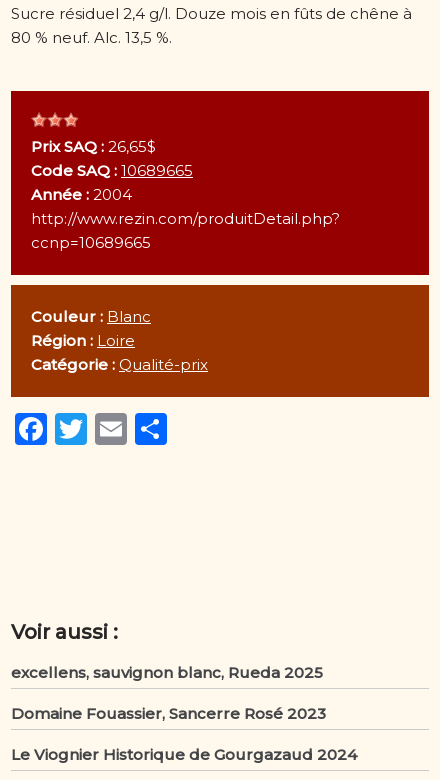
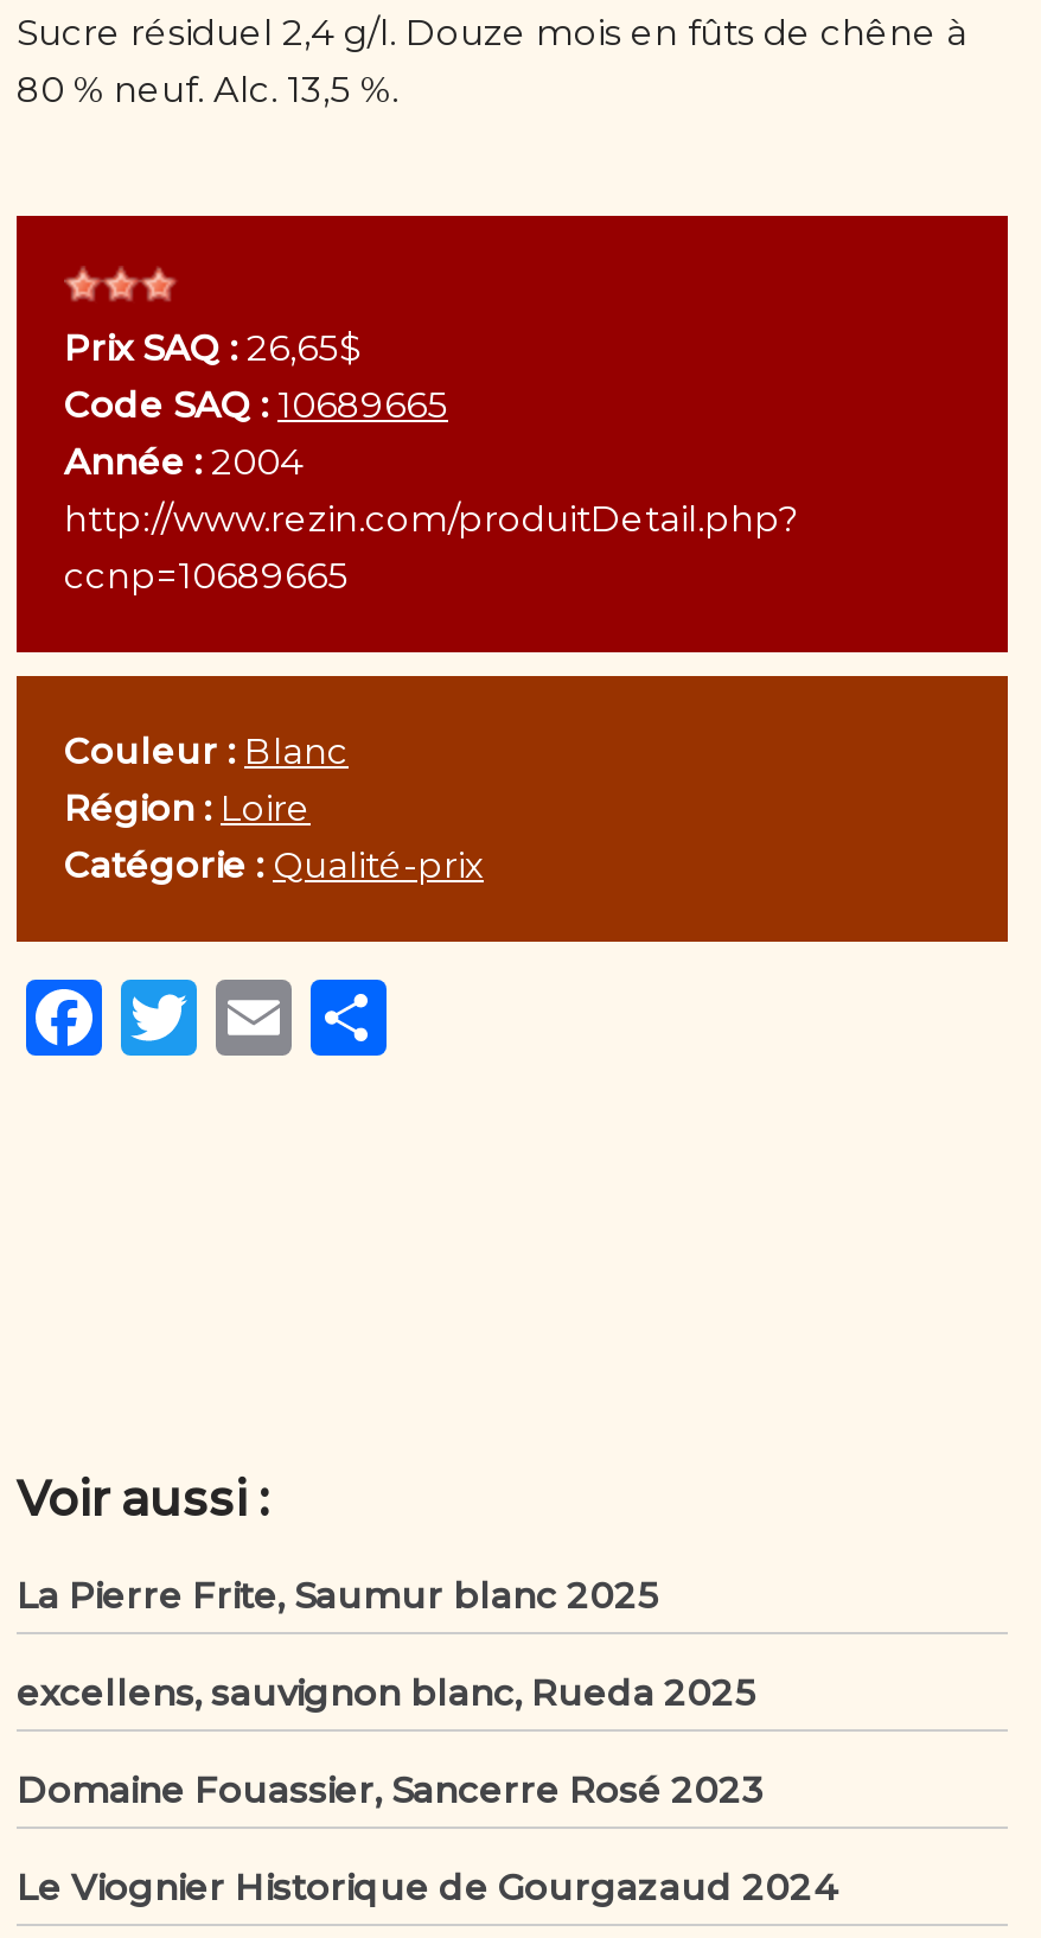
+ La Pierre Frite, Saumur blanc 2025
